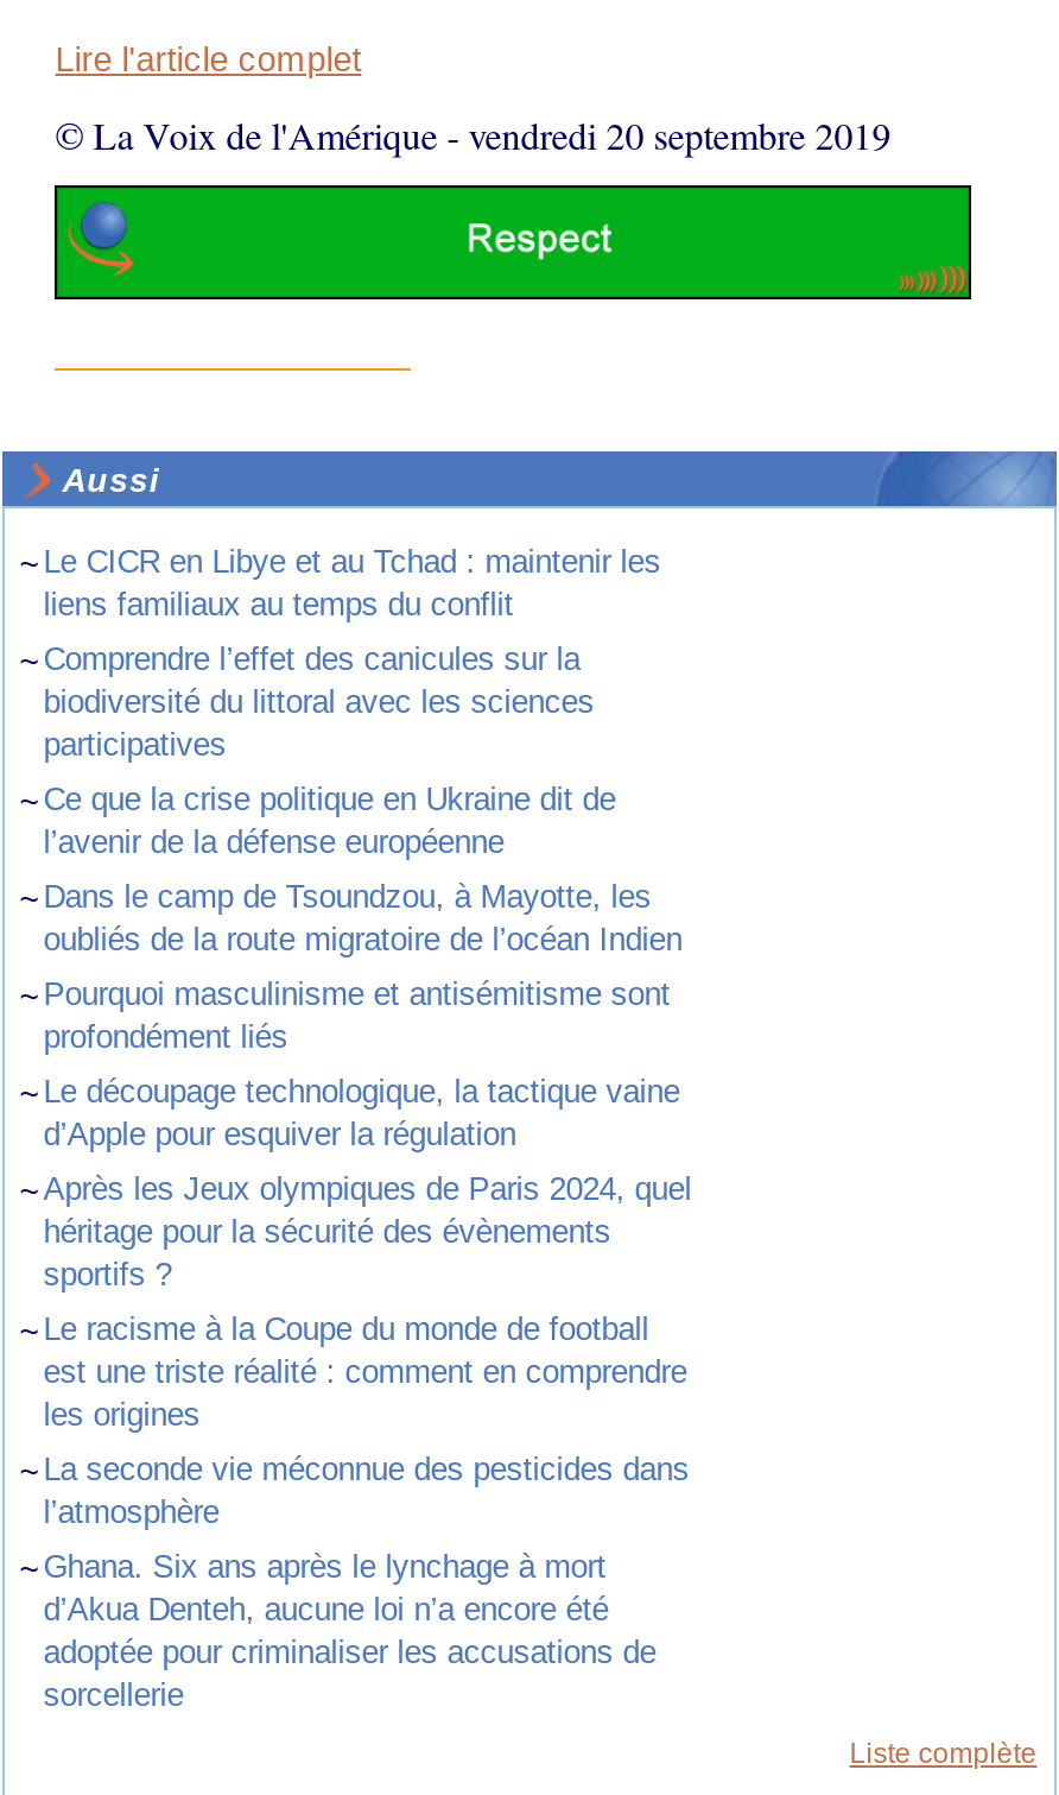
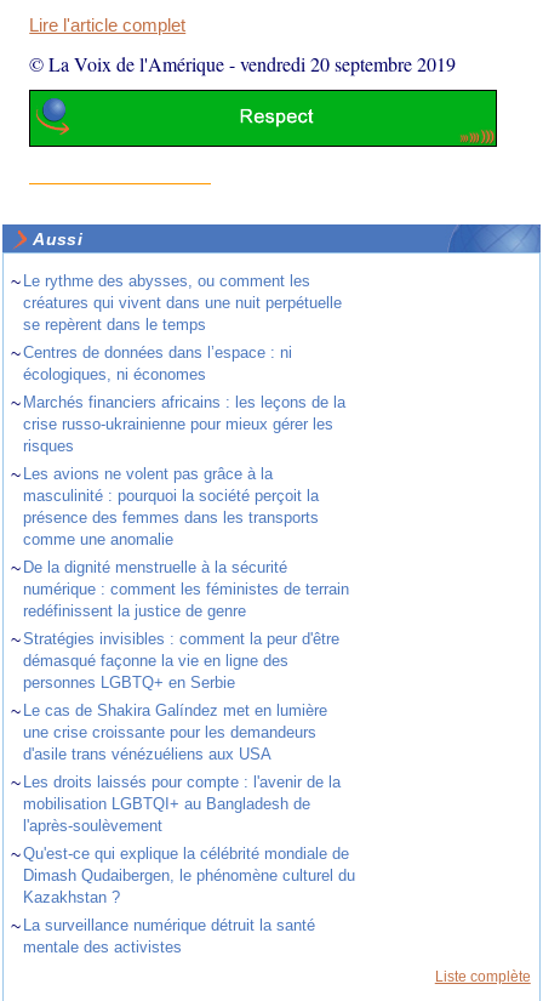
- ~ Le CICR en Libye et au Tchad : maintenir les
- liens familiaux au temps du conflit
+ ~ Le rythme des abysses, ou comment les
+ créatures qui vivent dans une nuit perpétuelle
+ se repèrent dans le temps

- ~ Comprendre l’effet des canicules sur la
- biodiversité du littoral avec les sciences
- participatives
+ ~ Centres de données dans l’espace : ni
+ écologiques, ni économes

- ~ Ce que la crise politique en Ukraine dit de
- l’avenir de la défense européenne
+ ~ Marchés financiers africains : les leçons de la
+ crise russo-ukrainienne pour mieux gérer les
+ risques

- ~ Dans le camp de Tsoundzou, à Mayotte, les
- oubliés de la route migratoire de l’océan Indien
+ ~ Les avions ne volent pas grâce à la
+ masculinité : pourquoi la société perçoit la
+ présence des femmes dans les transports
+ comme une anomalie

- ~ Pourquoi masculinisme et antisémitisme sont
- profondément liés
+ ~ De la dignité menstruelle à la sécurité
+ numérique : comment les féministes de terrain
+ redéfinissent la justice de genre

- ~ Le découpage technologique, la tactique vaine
- d’Apple pour esquiver la régulation
+ ~ Stratégies invisibles : comment la peur d'être
+ démasqué façonne la vie en ligne des
+ personnes LGBTQ+ en Serbie

- ~ Après les Jeux olympiques de Paris 2024, quel
- héritage pour la sécurité des évènements
- sportifs ?
+ ~ Le cas de Shakira Galíndez met en lumière
+ une crise croissante pour les demandeurs
+ d'asile trans vénézuéliens aux USA

- ~ Le racisme à la Coupe du monde de football
- est une triste réalité : comment en comprendre
- les origines
+ ~ Les droits laissés pour compte : l'avenir de la
+ mobilisation LGBTQI+ au Bangladesh de
+ l'après-soulèvement

- ~ La seconde vie méconnue des pesticides dans
- l’atmosphère
+ ~ Qu'est-ce qui explique la célébrité mondiale de
+ Dimash Qudaibergen, le phénomène culturel du
+ Kazakhstan ?

- ~ Ghana. Six ans après le lynchage à mort
- d’Akua Denteh, aucune loi n’a encore été
- adoptée pour criminaliser les accusations de
- sorcellerie
+ ~ La surveillance numérique détruit la santé
+ mentale des activistes
